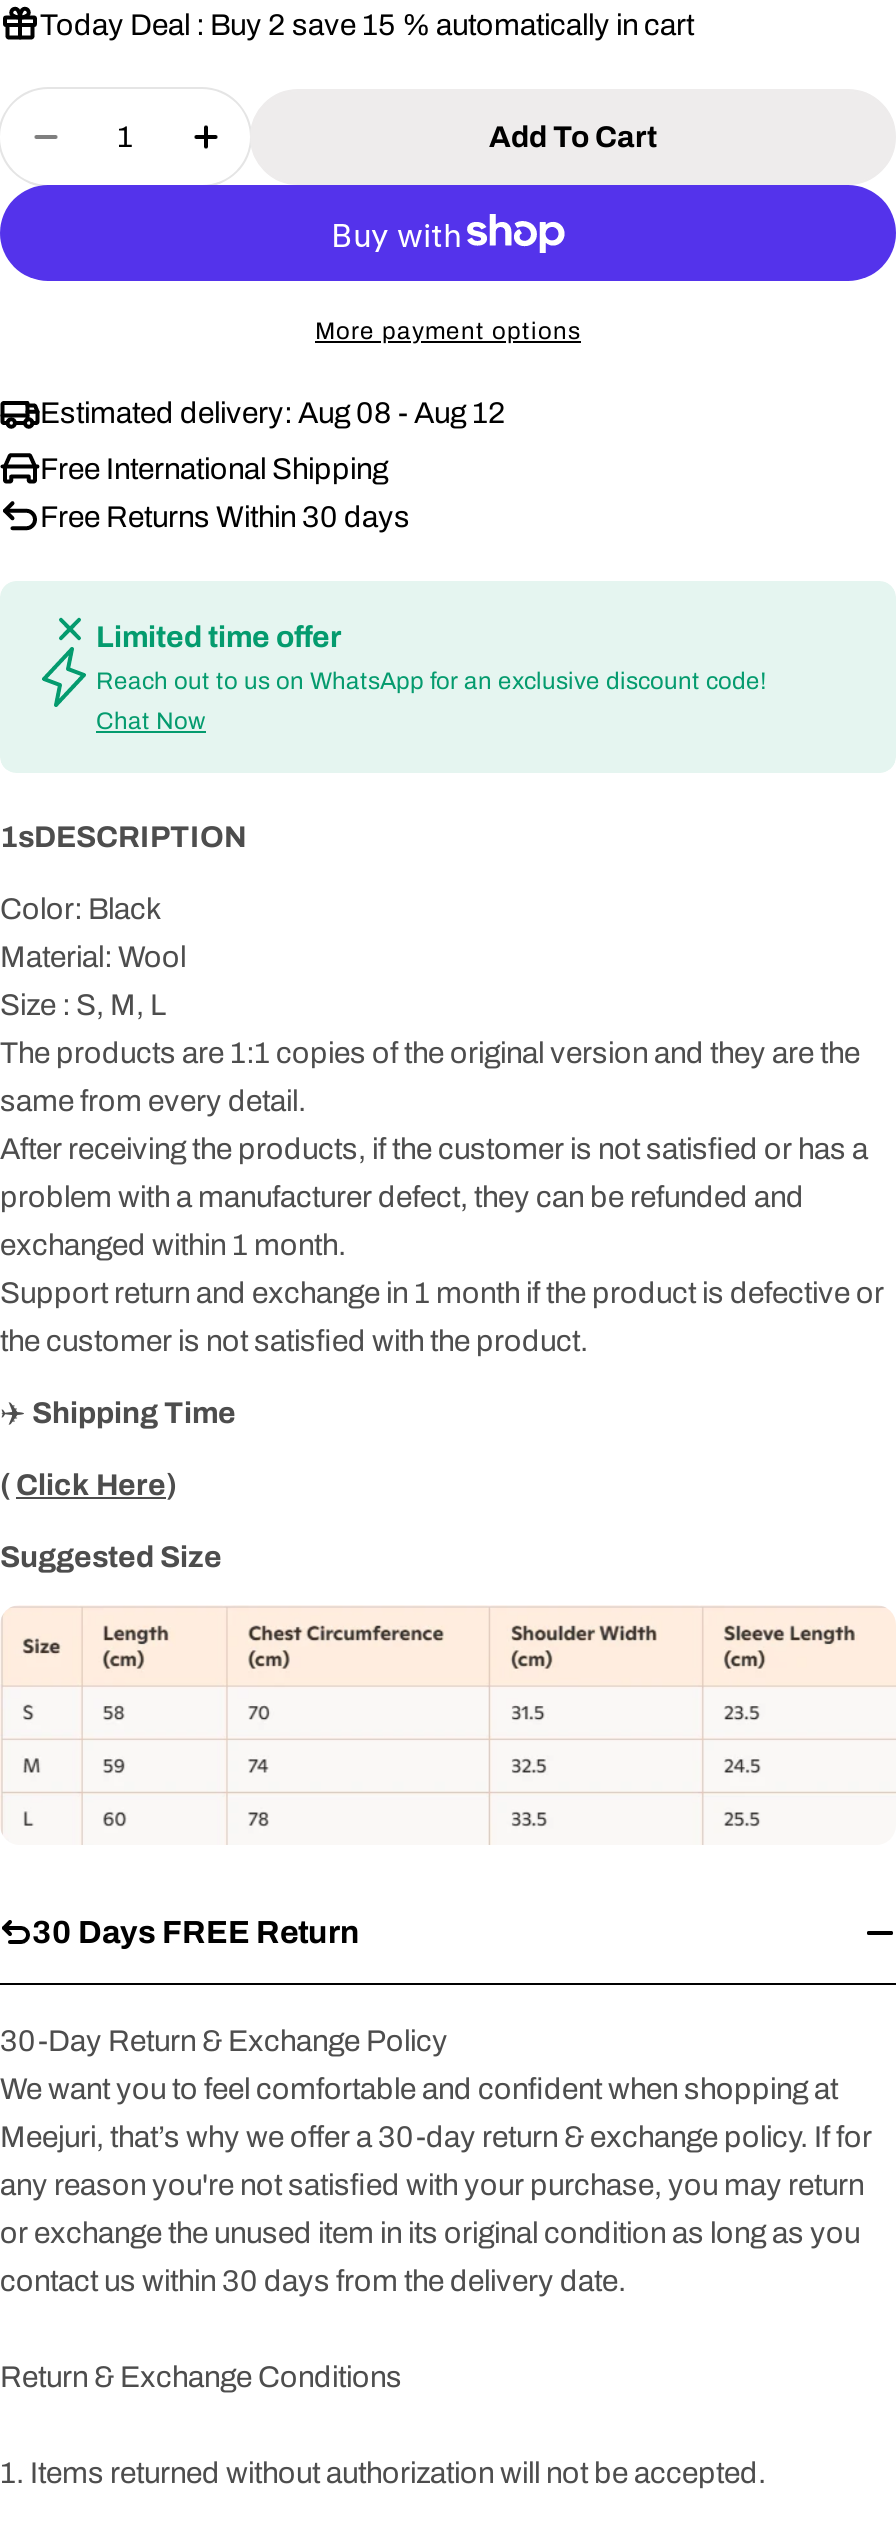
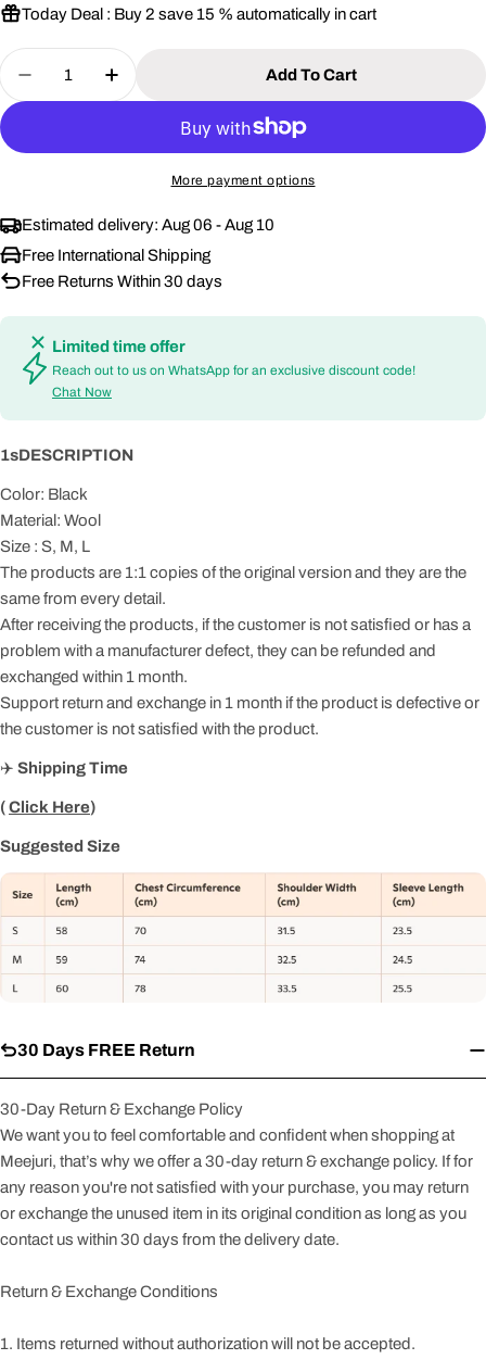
- Estimated delivery: Aug 08 - Aug 12
+ Estimated delivery: Aug 06 - Aug 10
